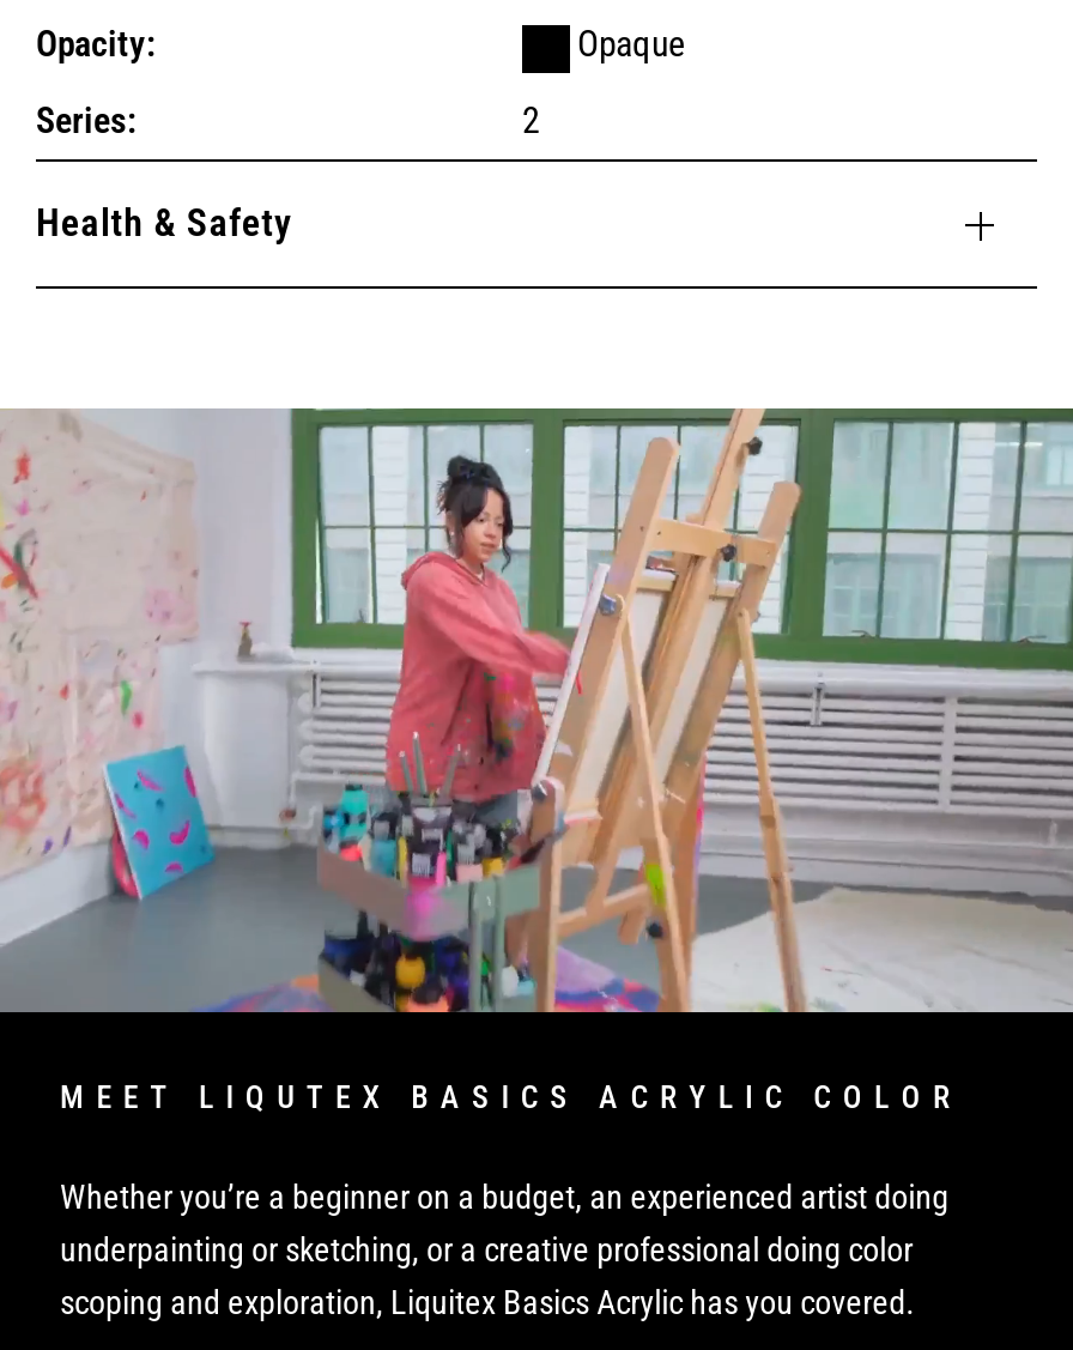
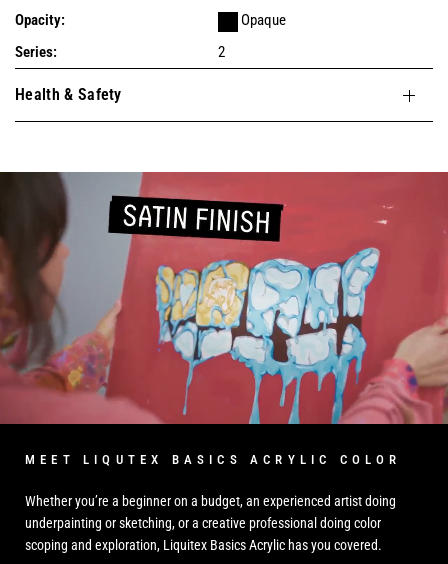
- [image]
+ [image]
